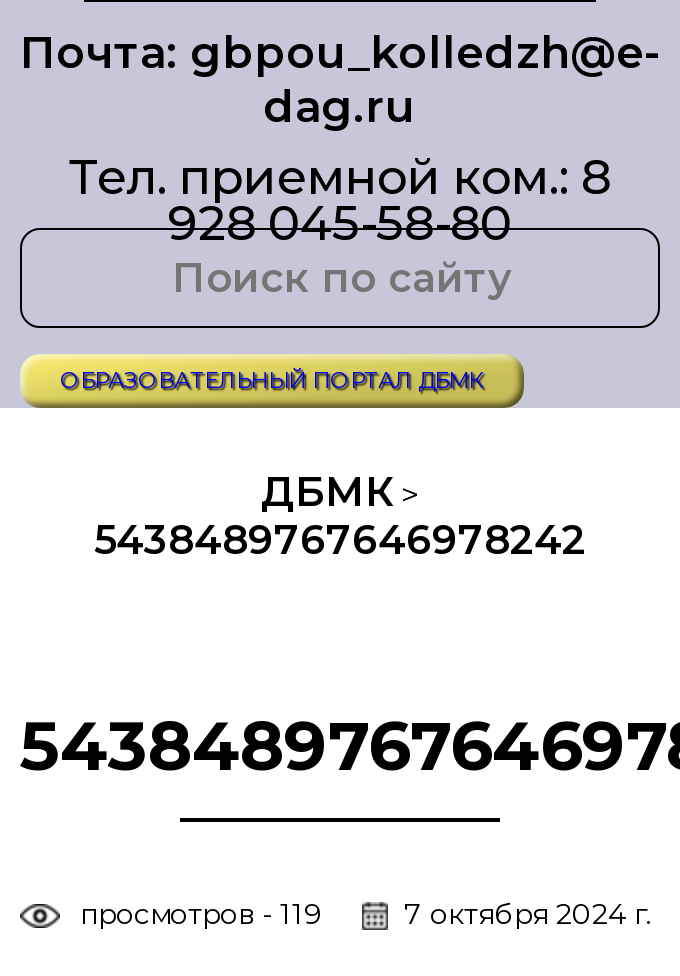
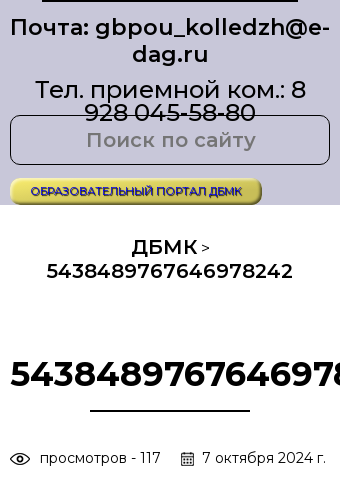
- просмотров - 119
+ просмотров - 117
